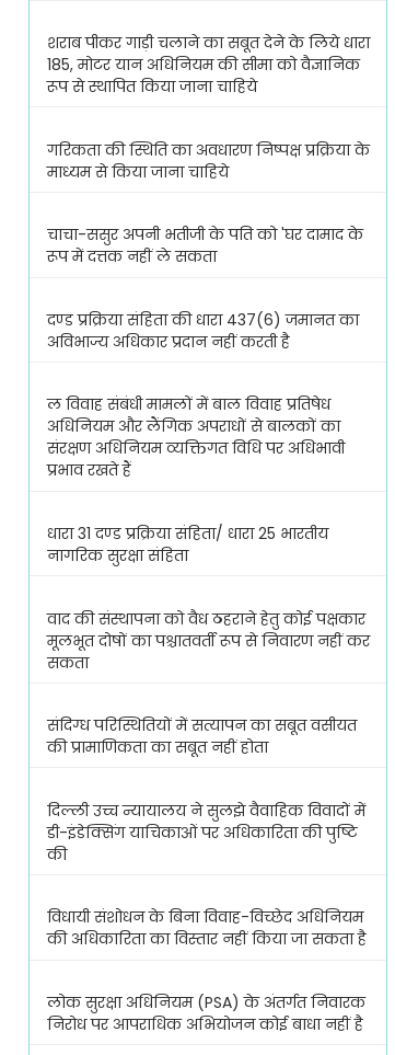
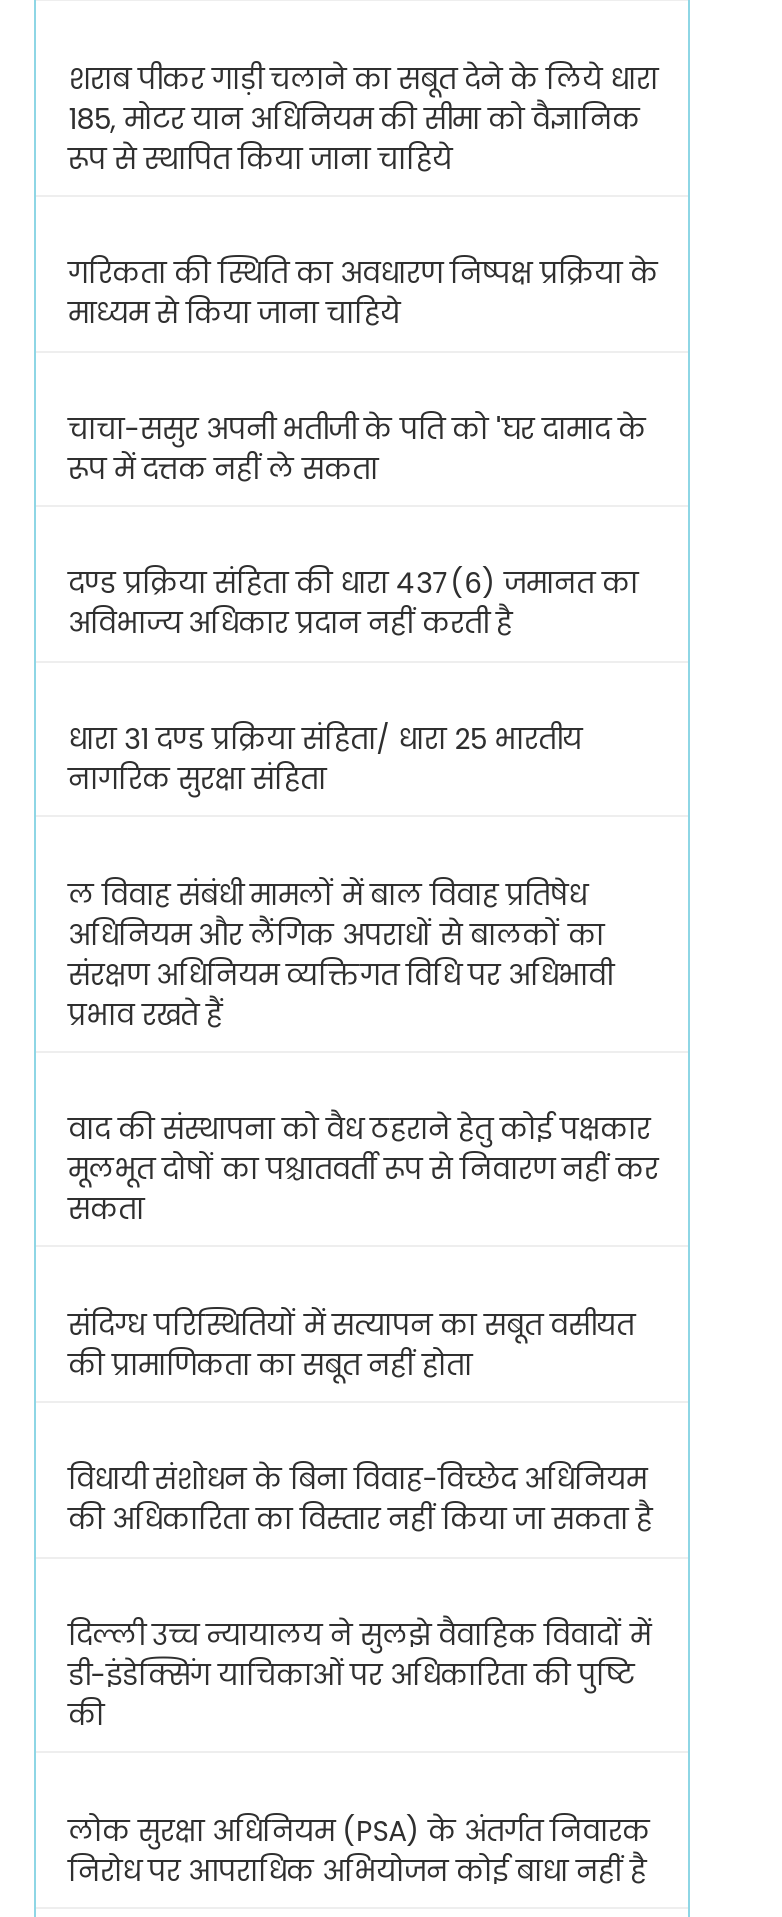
moved down: ल विवाह संबंधी मामलों में बाल विवाह प्रतिषेध | अधिनियम और लैंगिक अपराधों से बालकों का | संरक्षण अधिनियम व्यक्तिगत विधि पर अधिभावी | प्रभाव रखते हैं

moved up: धारा 31 दण्ड प्रक्रिया संहिता/ धारा 25 भारतीय | नागरिक सुरक्षा संहिता

moved down: दिल्ली उच्च न्यायालय ने सुलझे वैवाहिक विवादों में | डी-इंडेक्सिंग याचिकाओं पर अधिकारिता की पुष्टि | की

moved up: विधायी संशोधन के बिना विवाह-विच्छेद अधिनियम | की अधिकारिता का विस्तार नहीं किया जा सकता है
